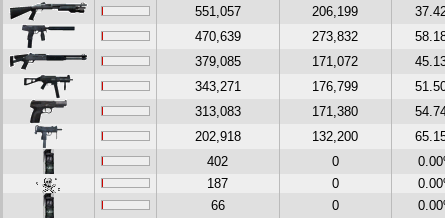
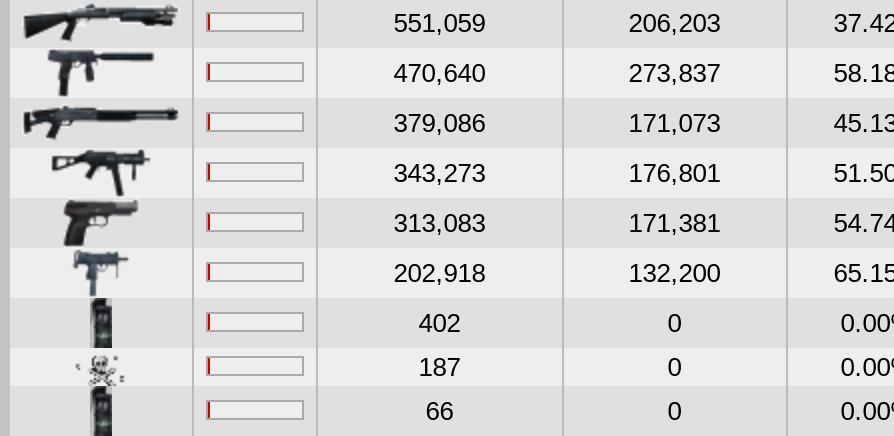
- 551,057
+ 551,059

- 206,199
+ 206,203

- 470,639
+ 470,640

- 273,832
+ 273,837

- 379,085
+ 379,086

- 171,072
+ 171,073

- 343,271
+ 343,273

- 176,799
+ 176,801

- 171,380
+ 171,381
